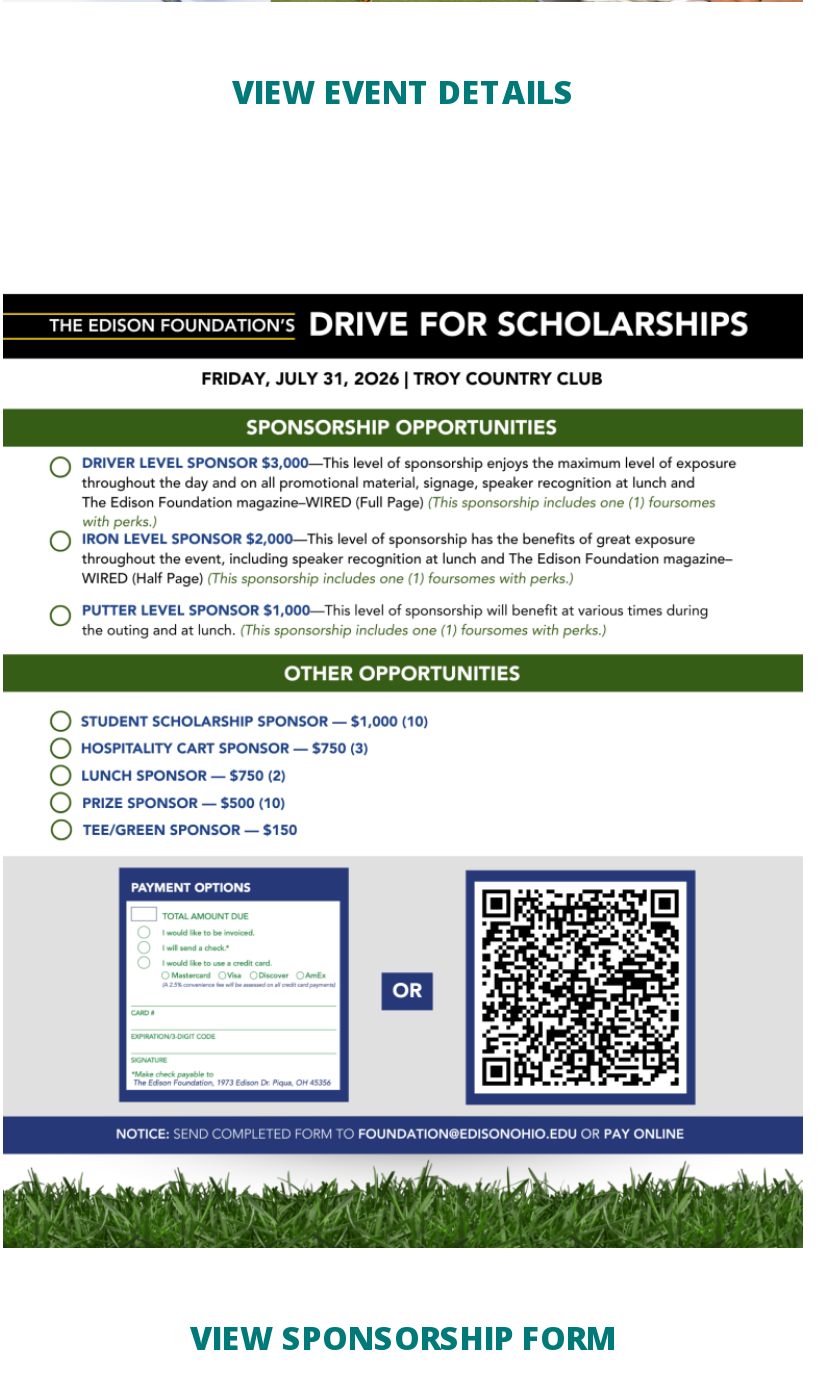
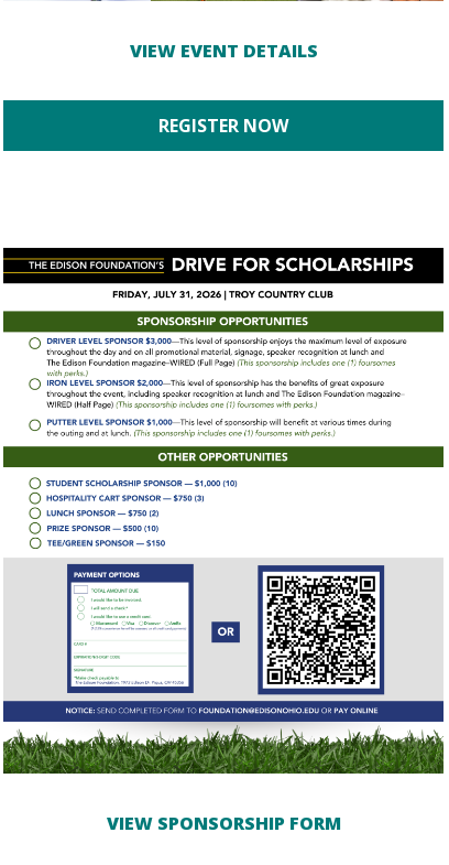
+ REGISTER NOW
